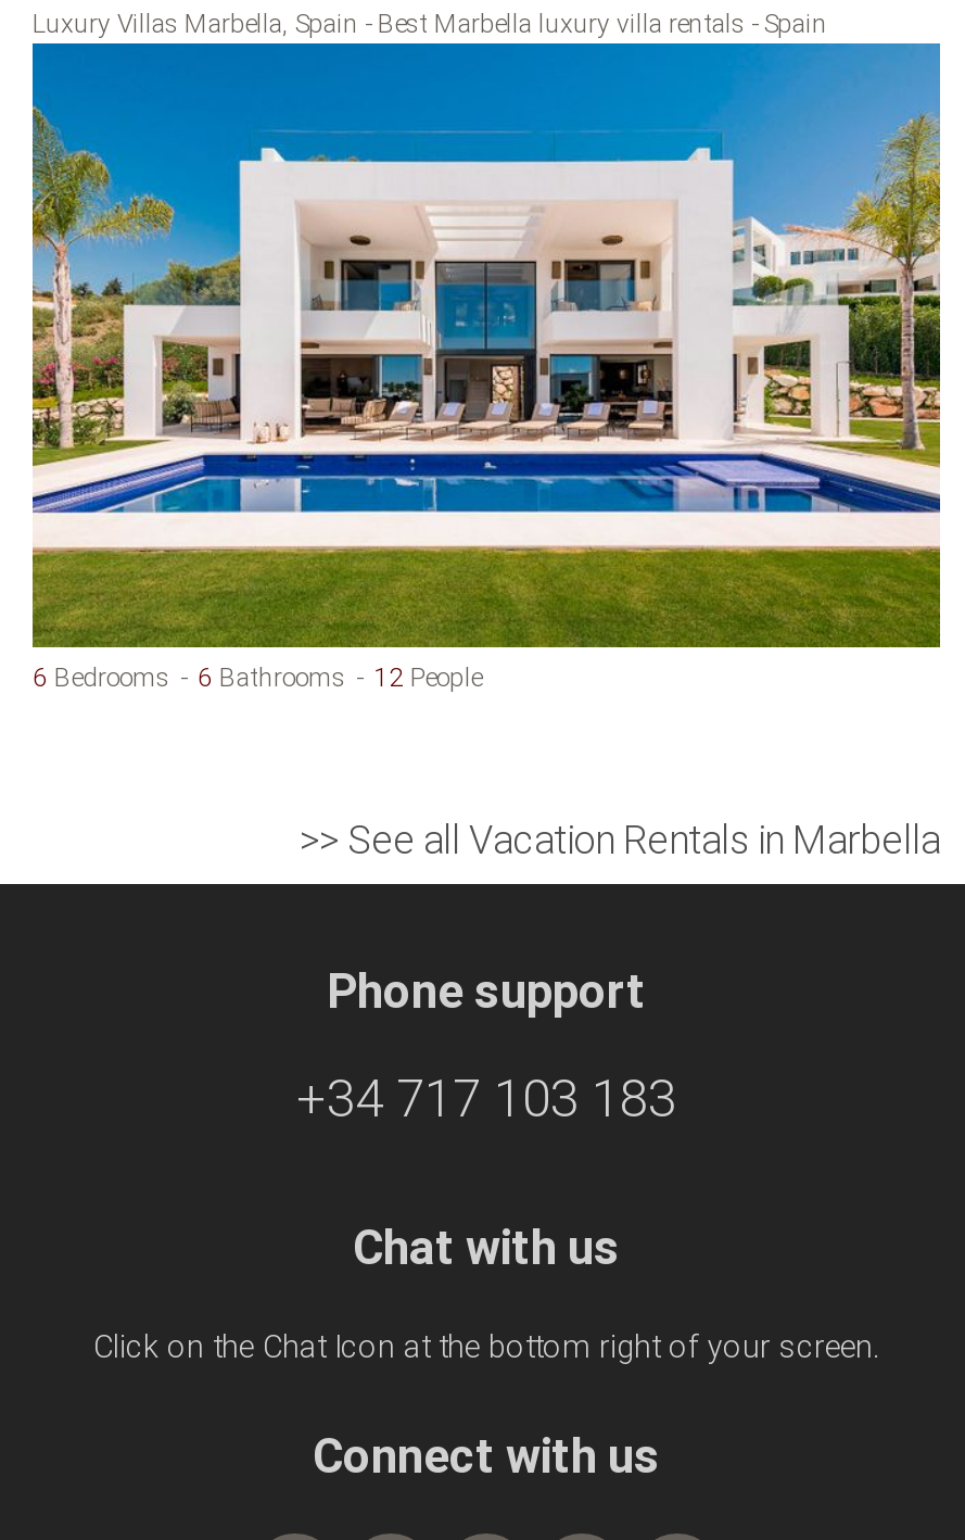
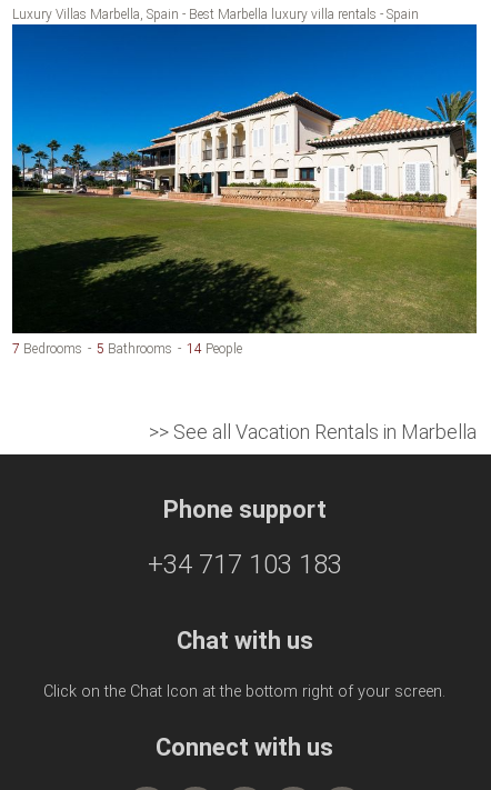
- [image]
- 6 Bedrooms
+ [image]
+ 7 Bedrooms

- 6 Bathrooms
+ 5 Bathrooms

- 12 People
+ 14 People
